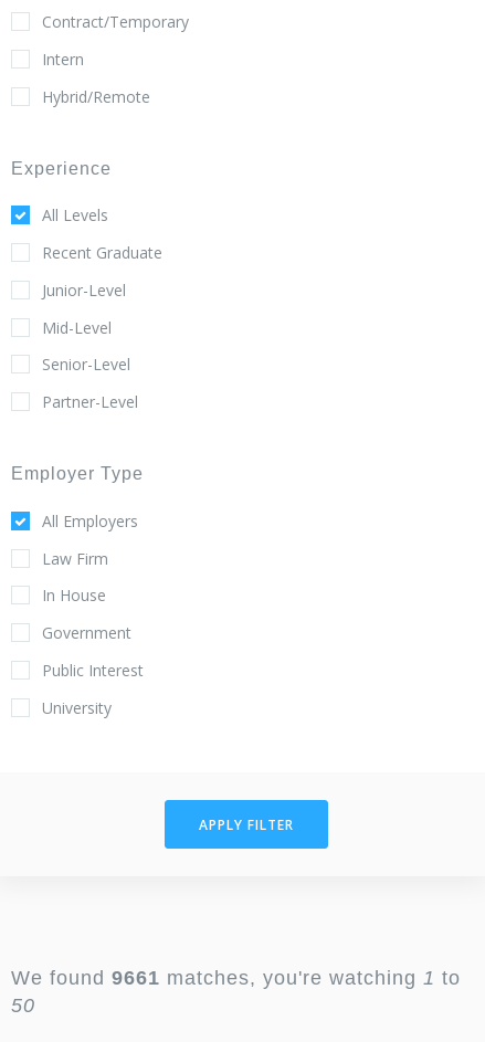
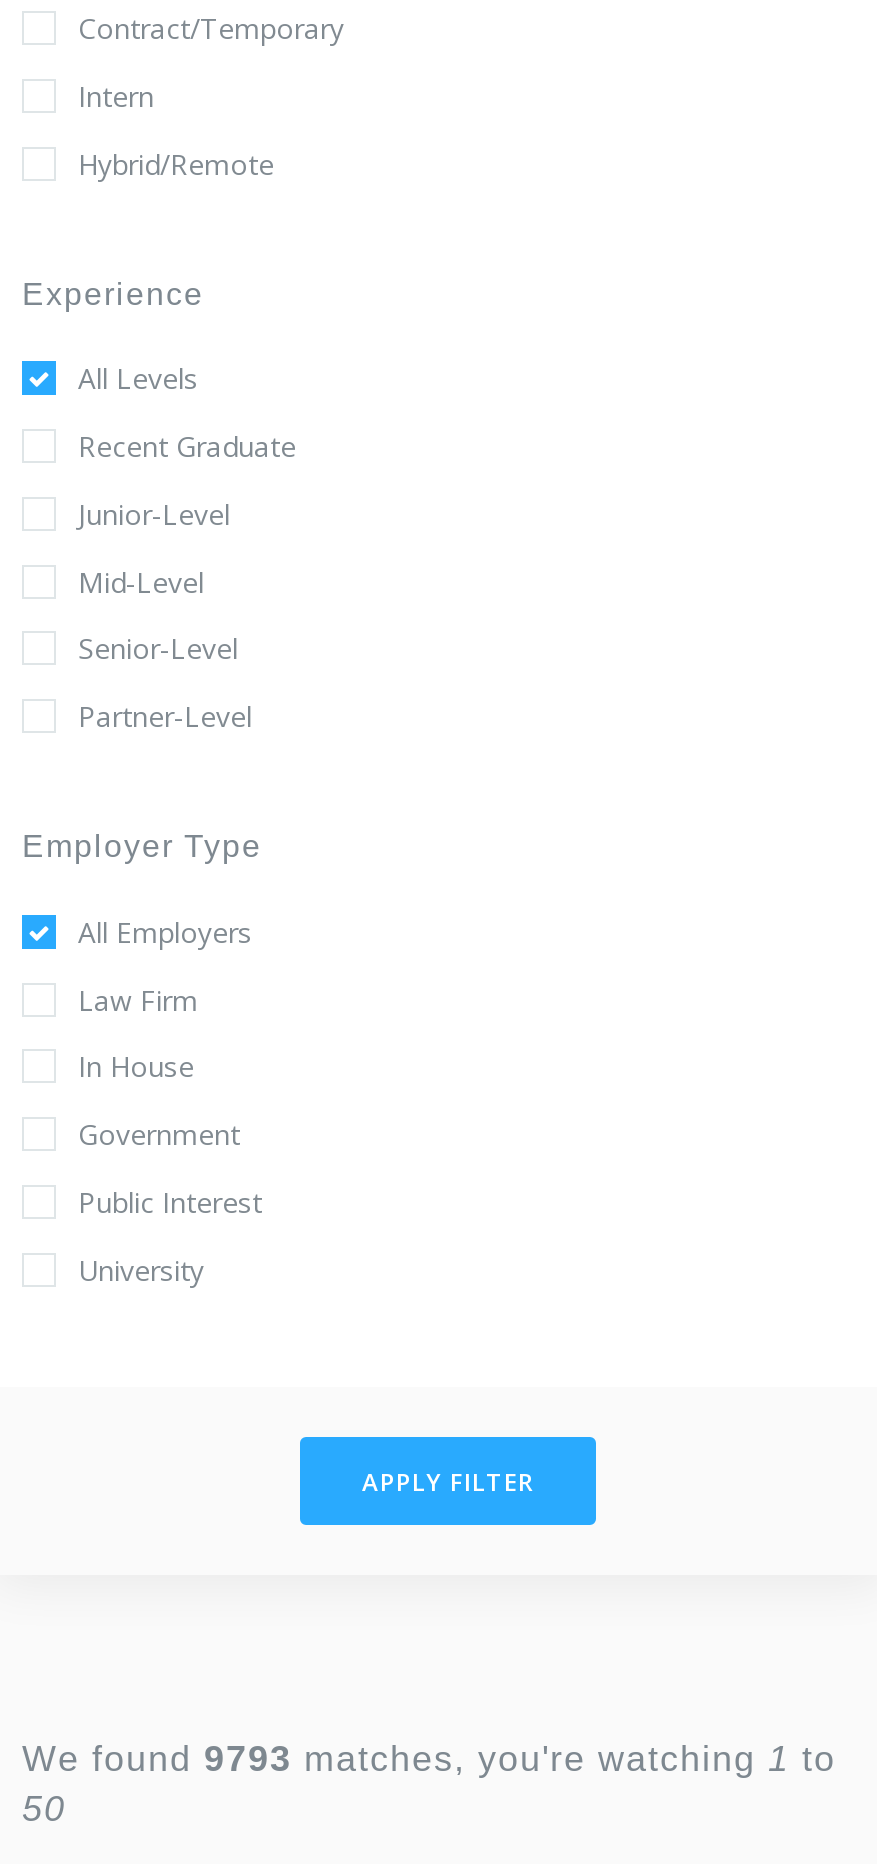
- We found 9661 matches, you're watching 1 to
+ We found 9793 matches, you're watching 1 to
